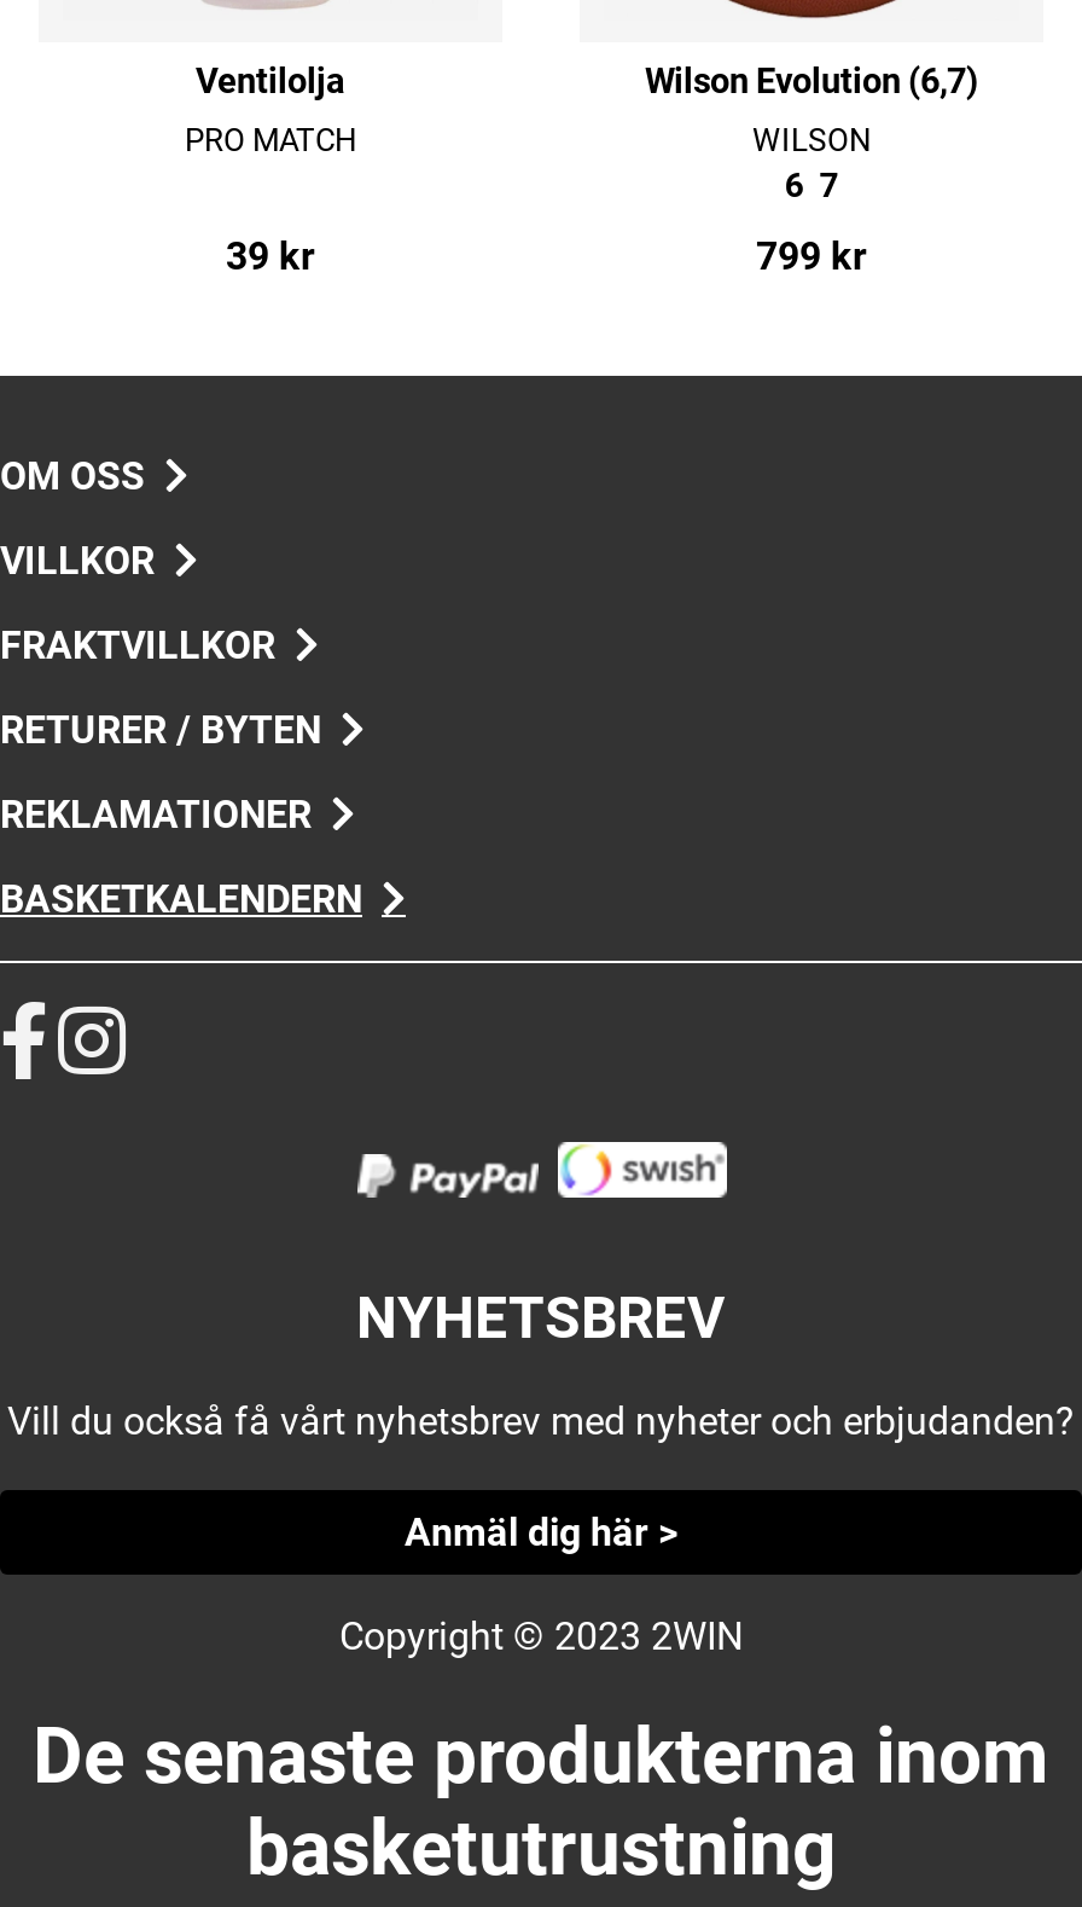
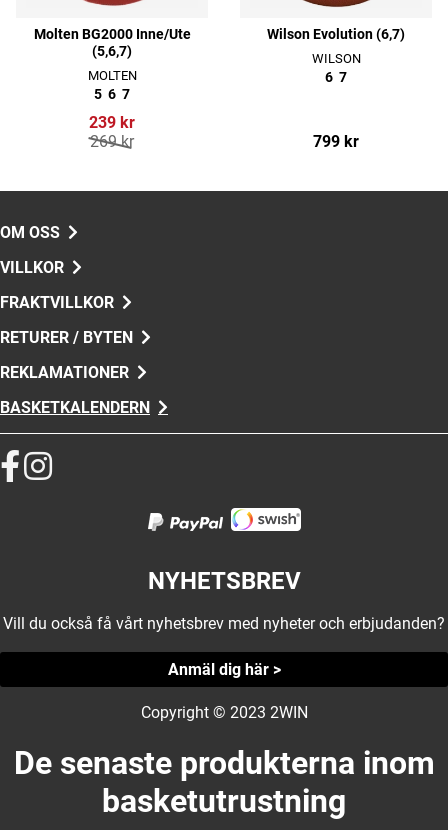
- Ventilolja
- PRO MATCH
- 39 kr
+ Molten BG2000 Inne/Ute
+ (5,6,7)
+ MOLTEN
+ 5 6 7
+ 239 kr
+ 269 kr
